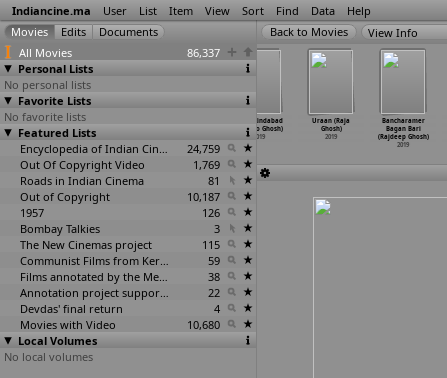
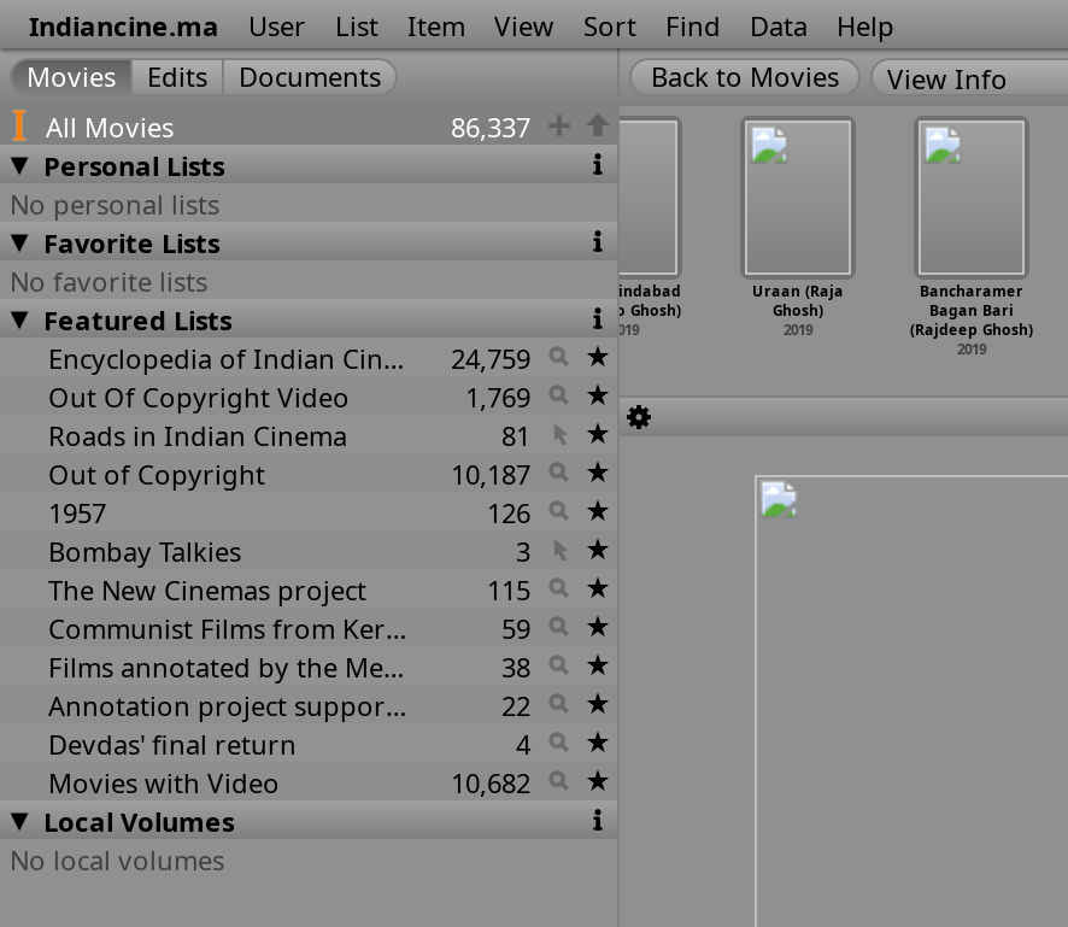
- 10,680
+ 10,682
